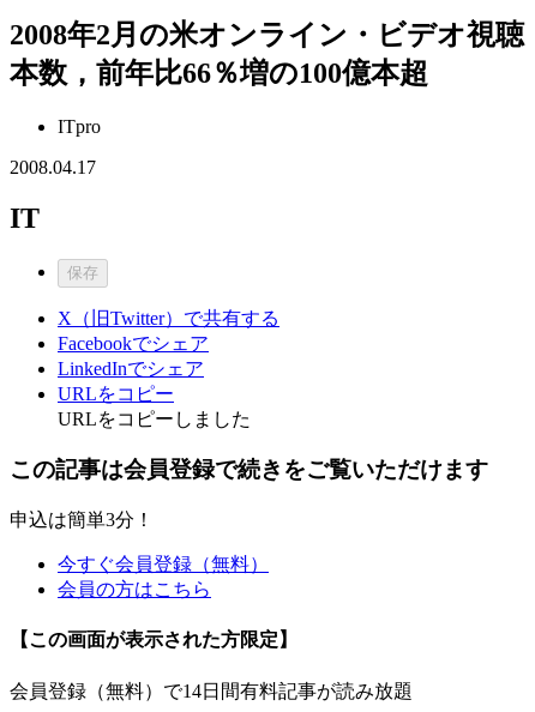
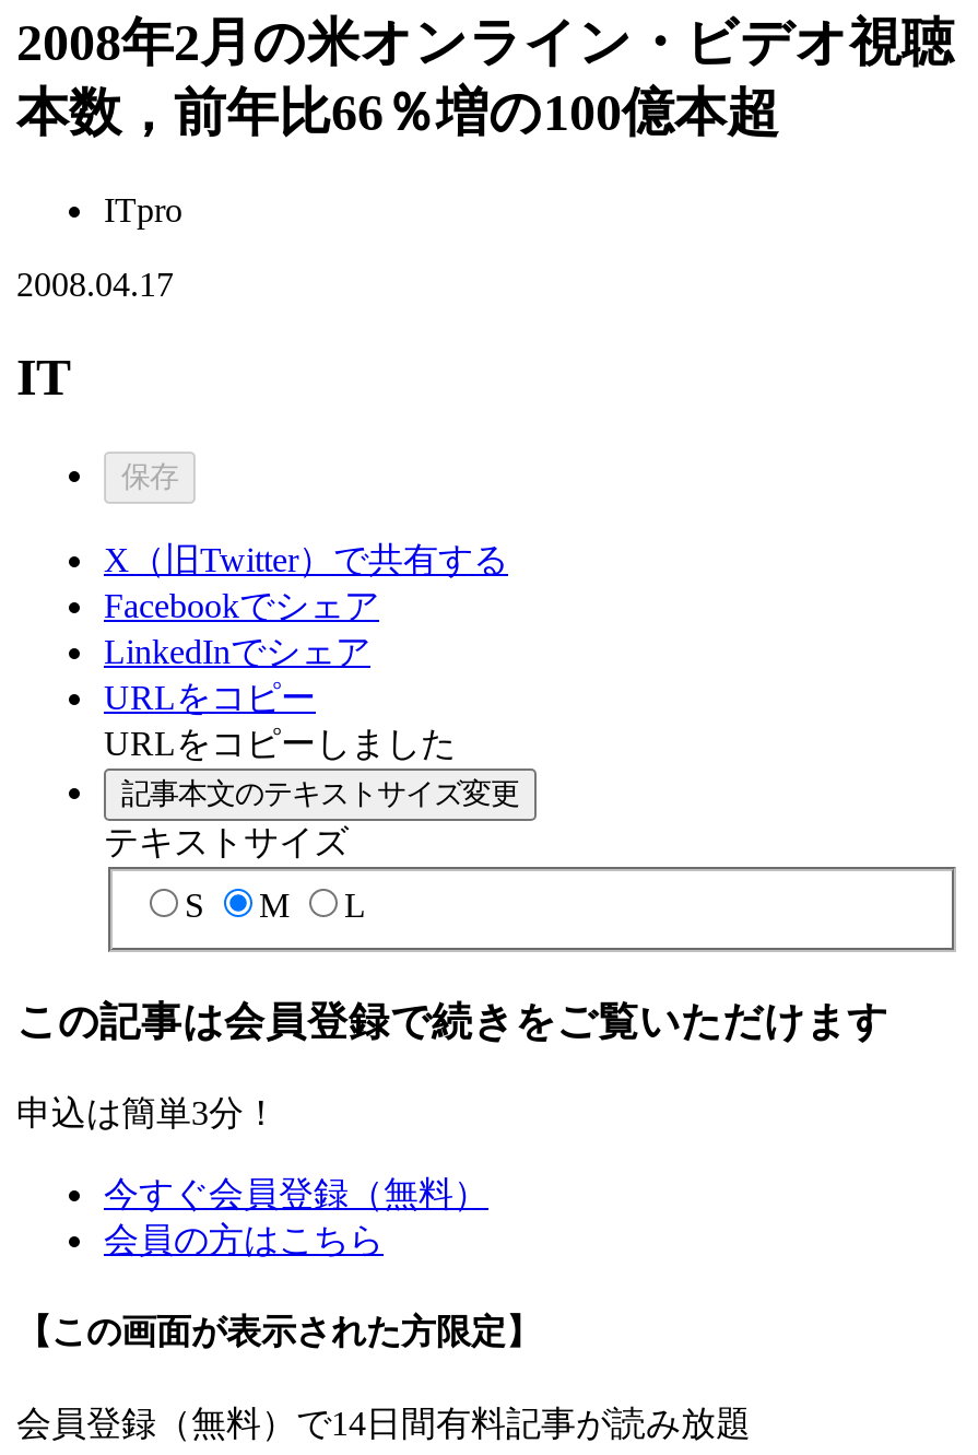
+ 記事本文のテキストサイズ変更
+ テキストサイズ
+ S
+ M
+ L
